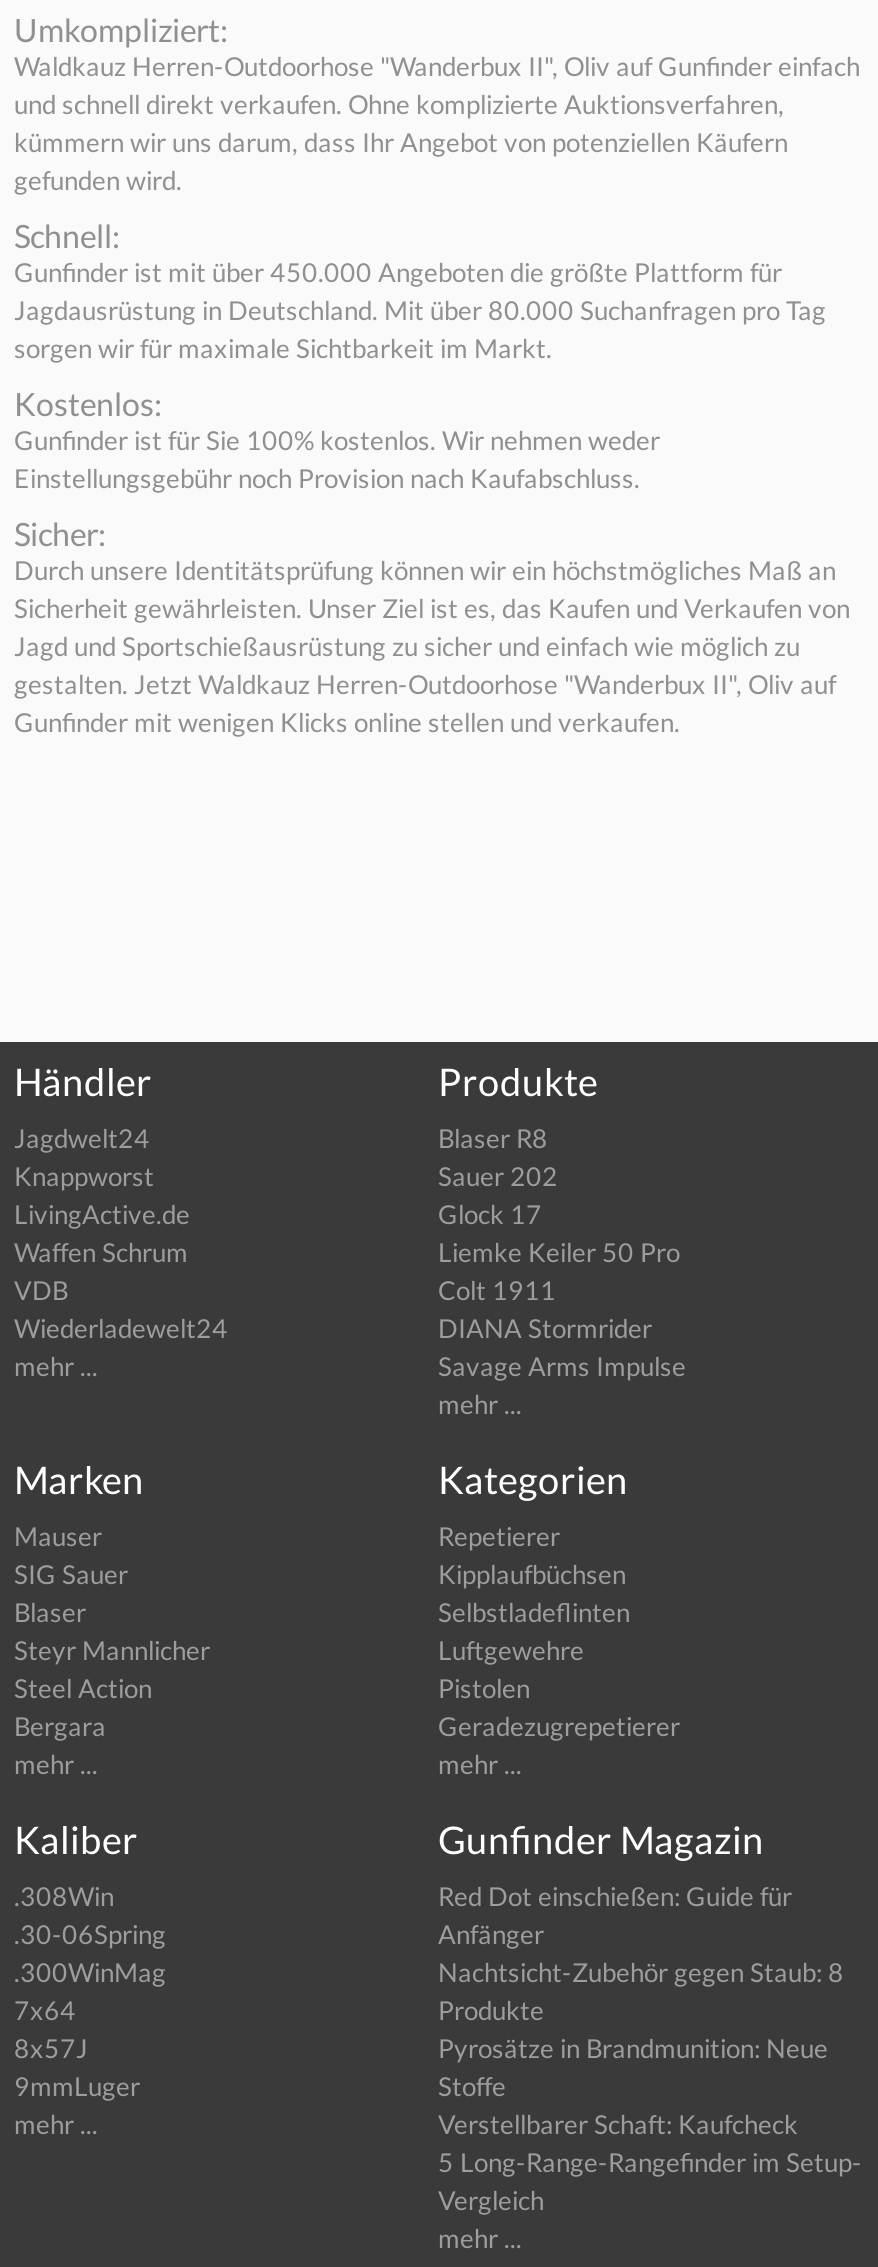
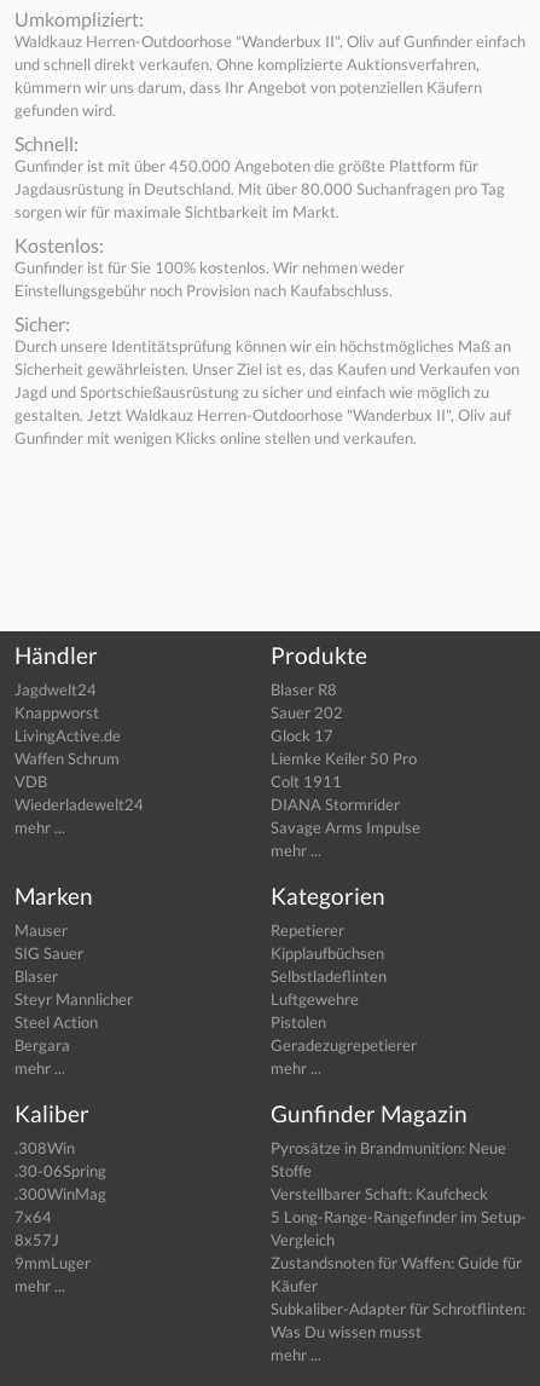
- Red Dot einschießen: Guide für
- Anfänger
- Nachtsicht-Zubehör gegen Staub: 8
- Produkte

moved up: Pyrosätze in Brandmunition: Neue | Stoffe | Verstellbarer Schaft: Kaufcheck | 5 Long-Range-Rangefinder im Setup- | Vergleich

+ Zustandsnoten für Waffen: Guide für
+ Käufer
+ Subkaliber-Adapter für Schrotflinten:
+ Was Du wissen musst
